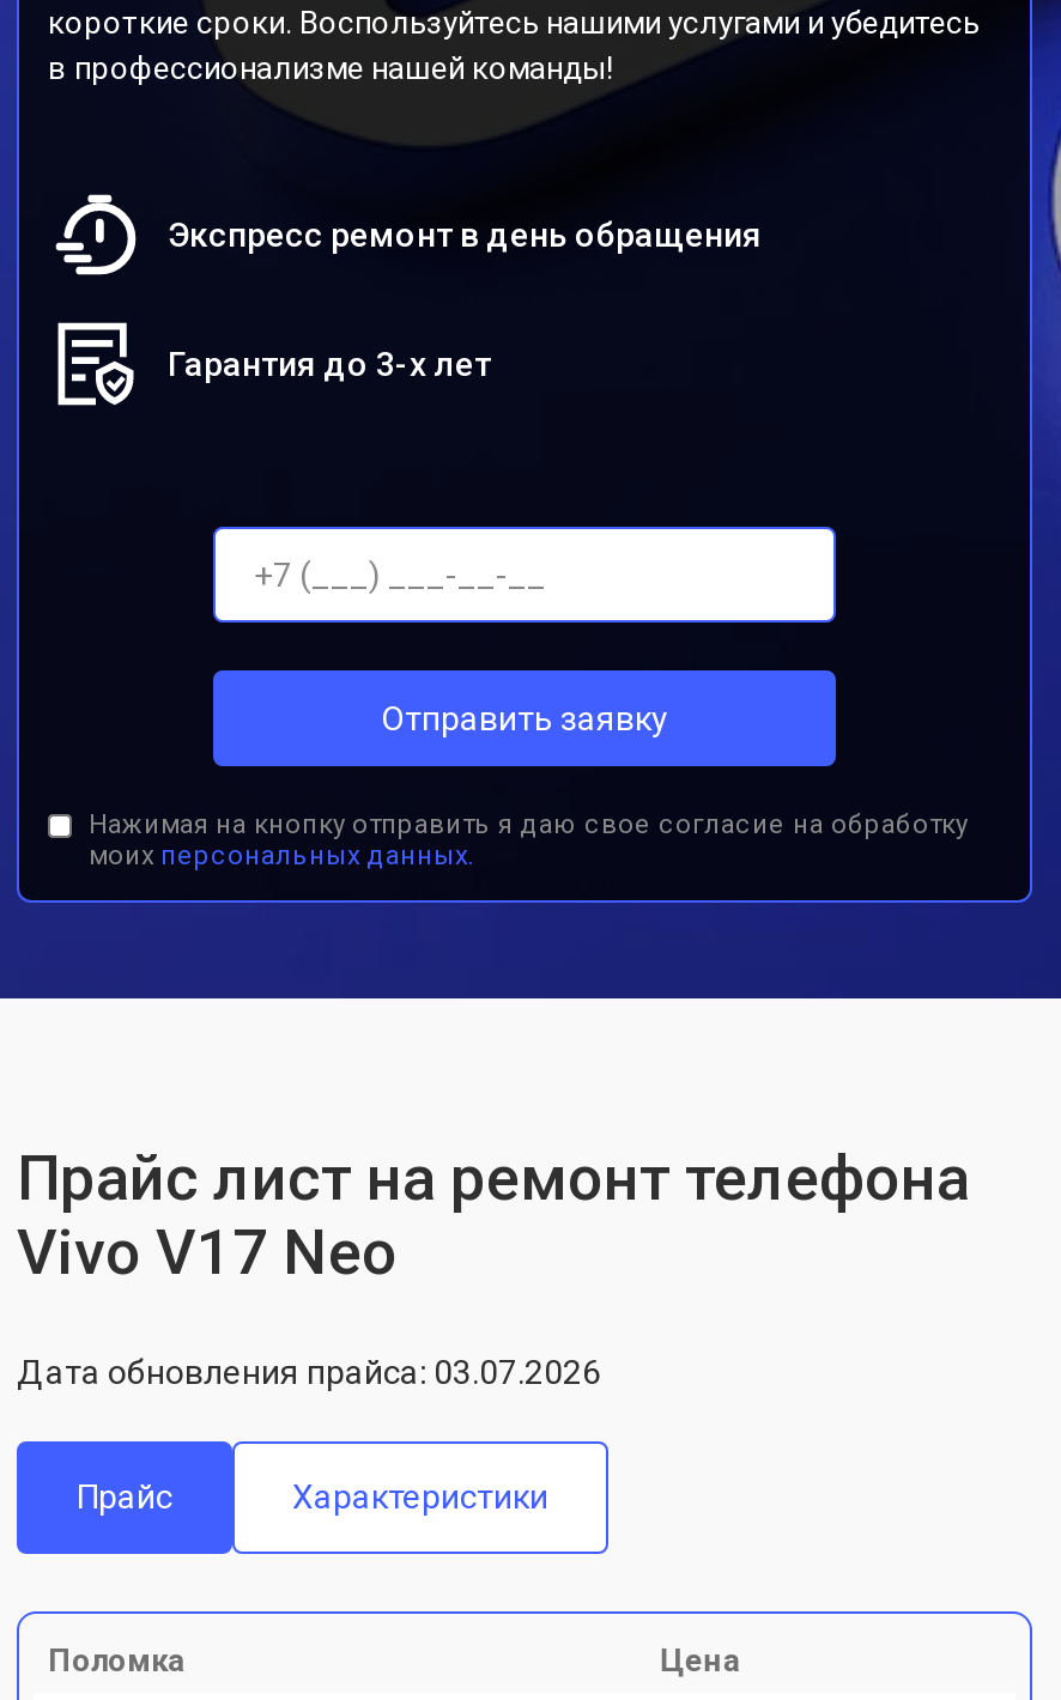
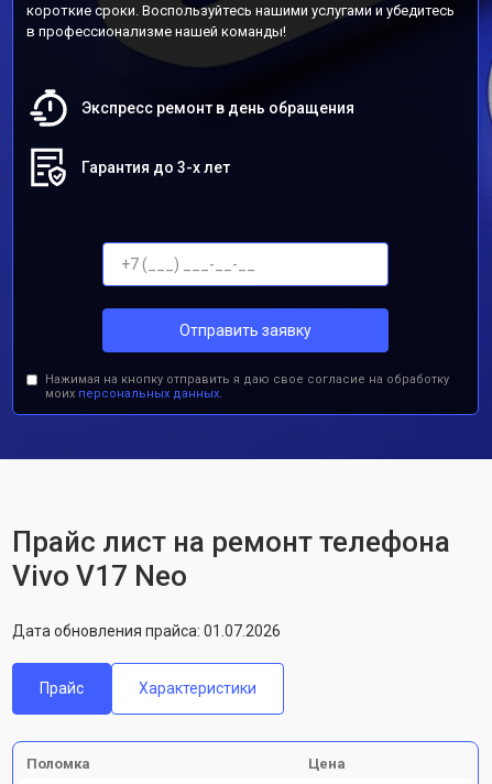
- Дата обновления прайса: 03.07.2026
+ Дата обновления прайса: 01.07.2026
